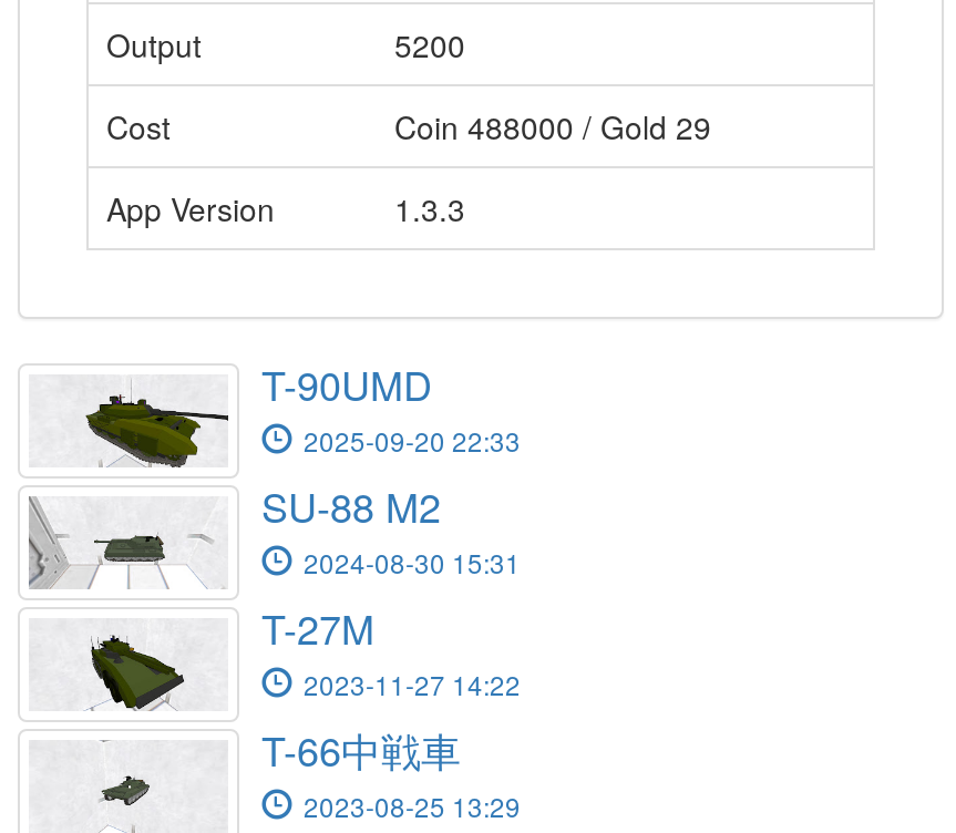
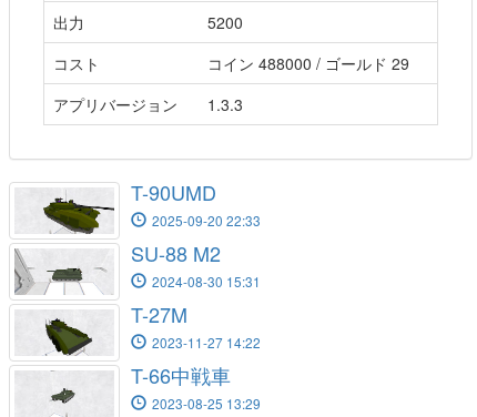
- Output
+ 出力

- Cost
- Coin 488000 / Gold 29
+ コスト
+ コイン 488000 / ゴールド 29

- App Version
+ アプリバージョン
